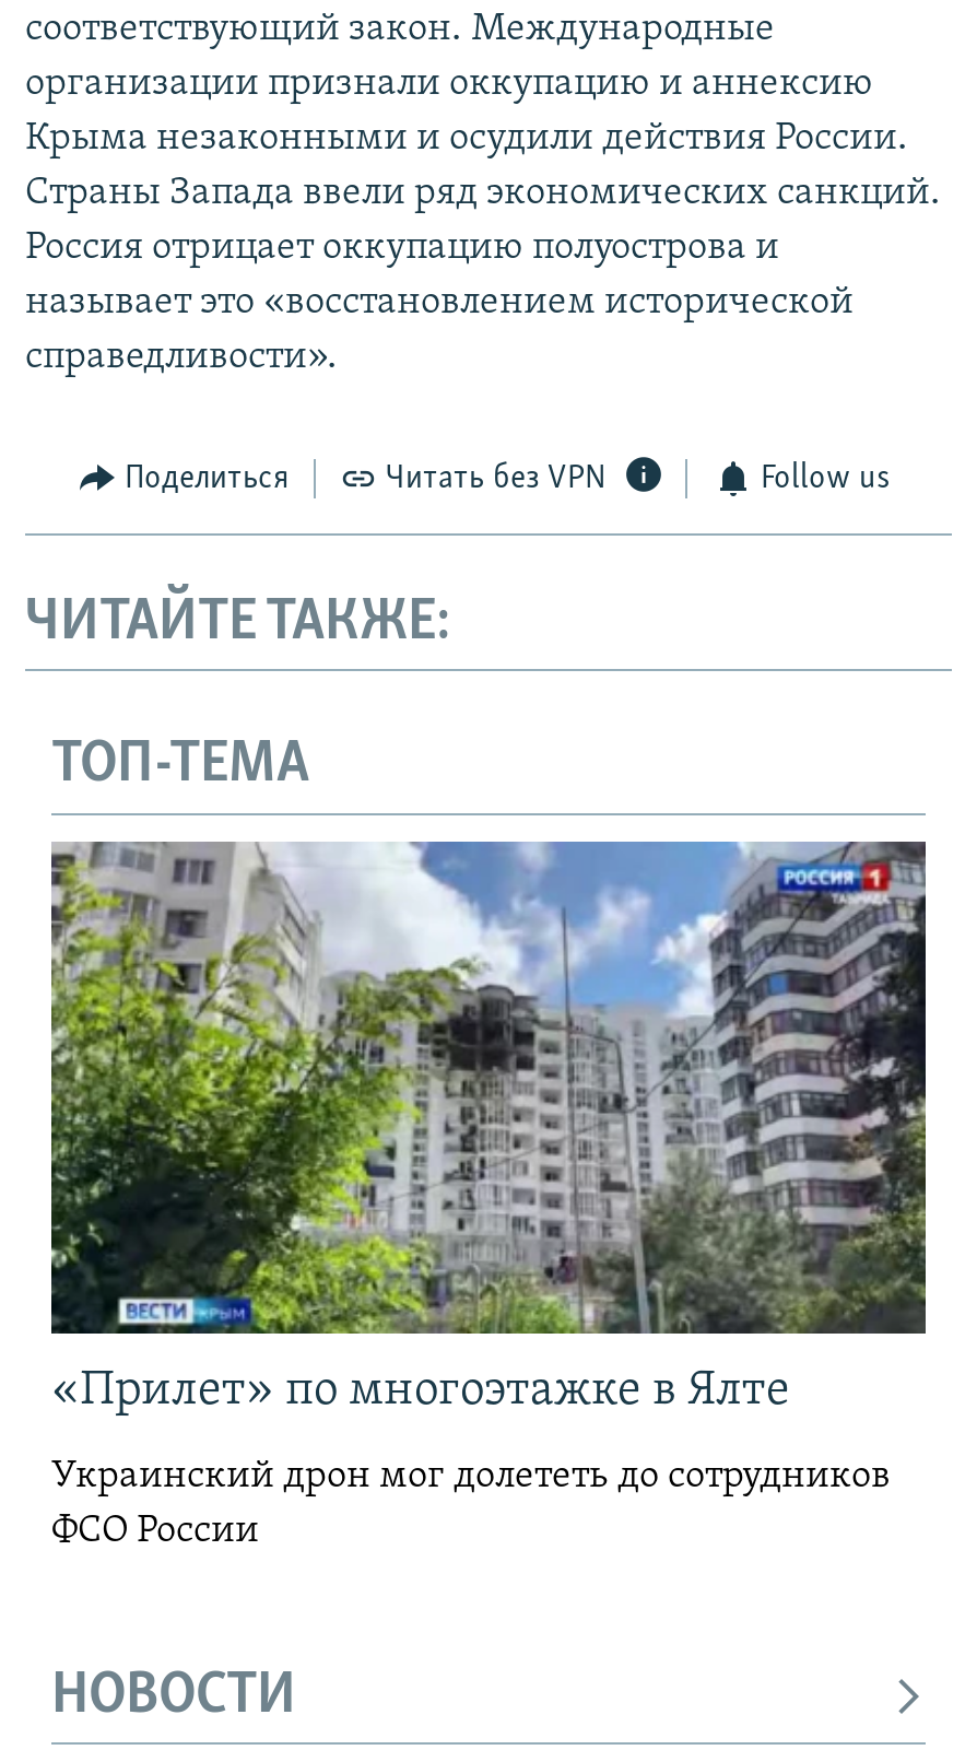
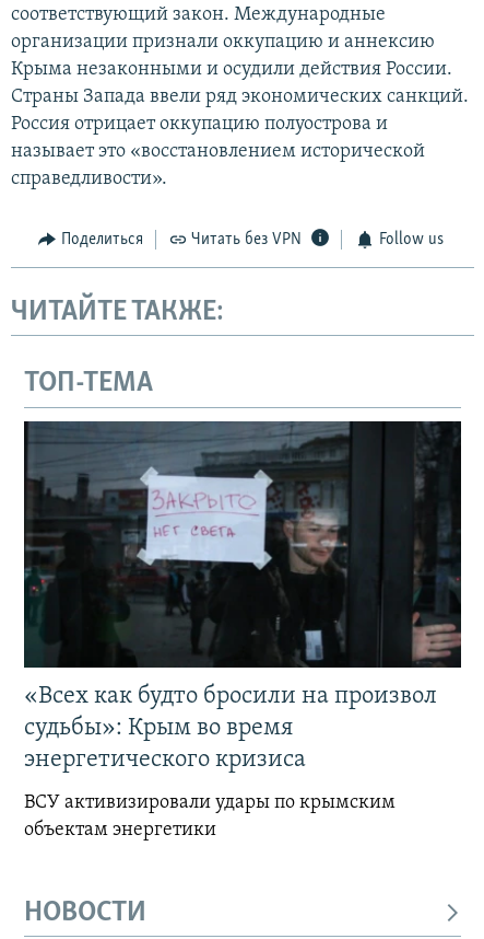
- [image]
- «Прилет» по многоэтажке в Ялте
+ [image]
+ «Всех как будто бросили на произвол
+ судьбы»: Крым во время
+ энергетического кризиса

- Украинский дрон мог долететь до сотрудников
- ФСО России
+ ВСУ активизировали удары по крымским
+ объектам энергетики
